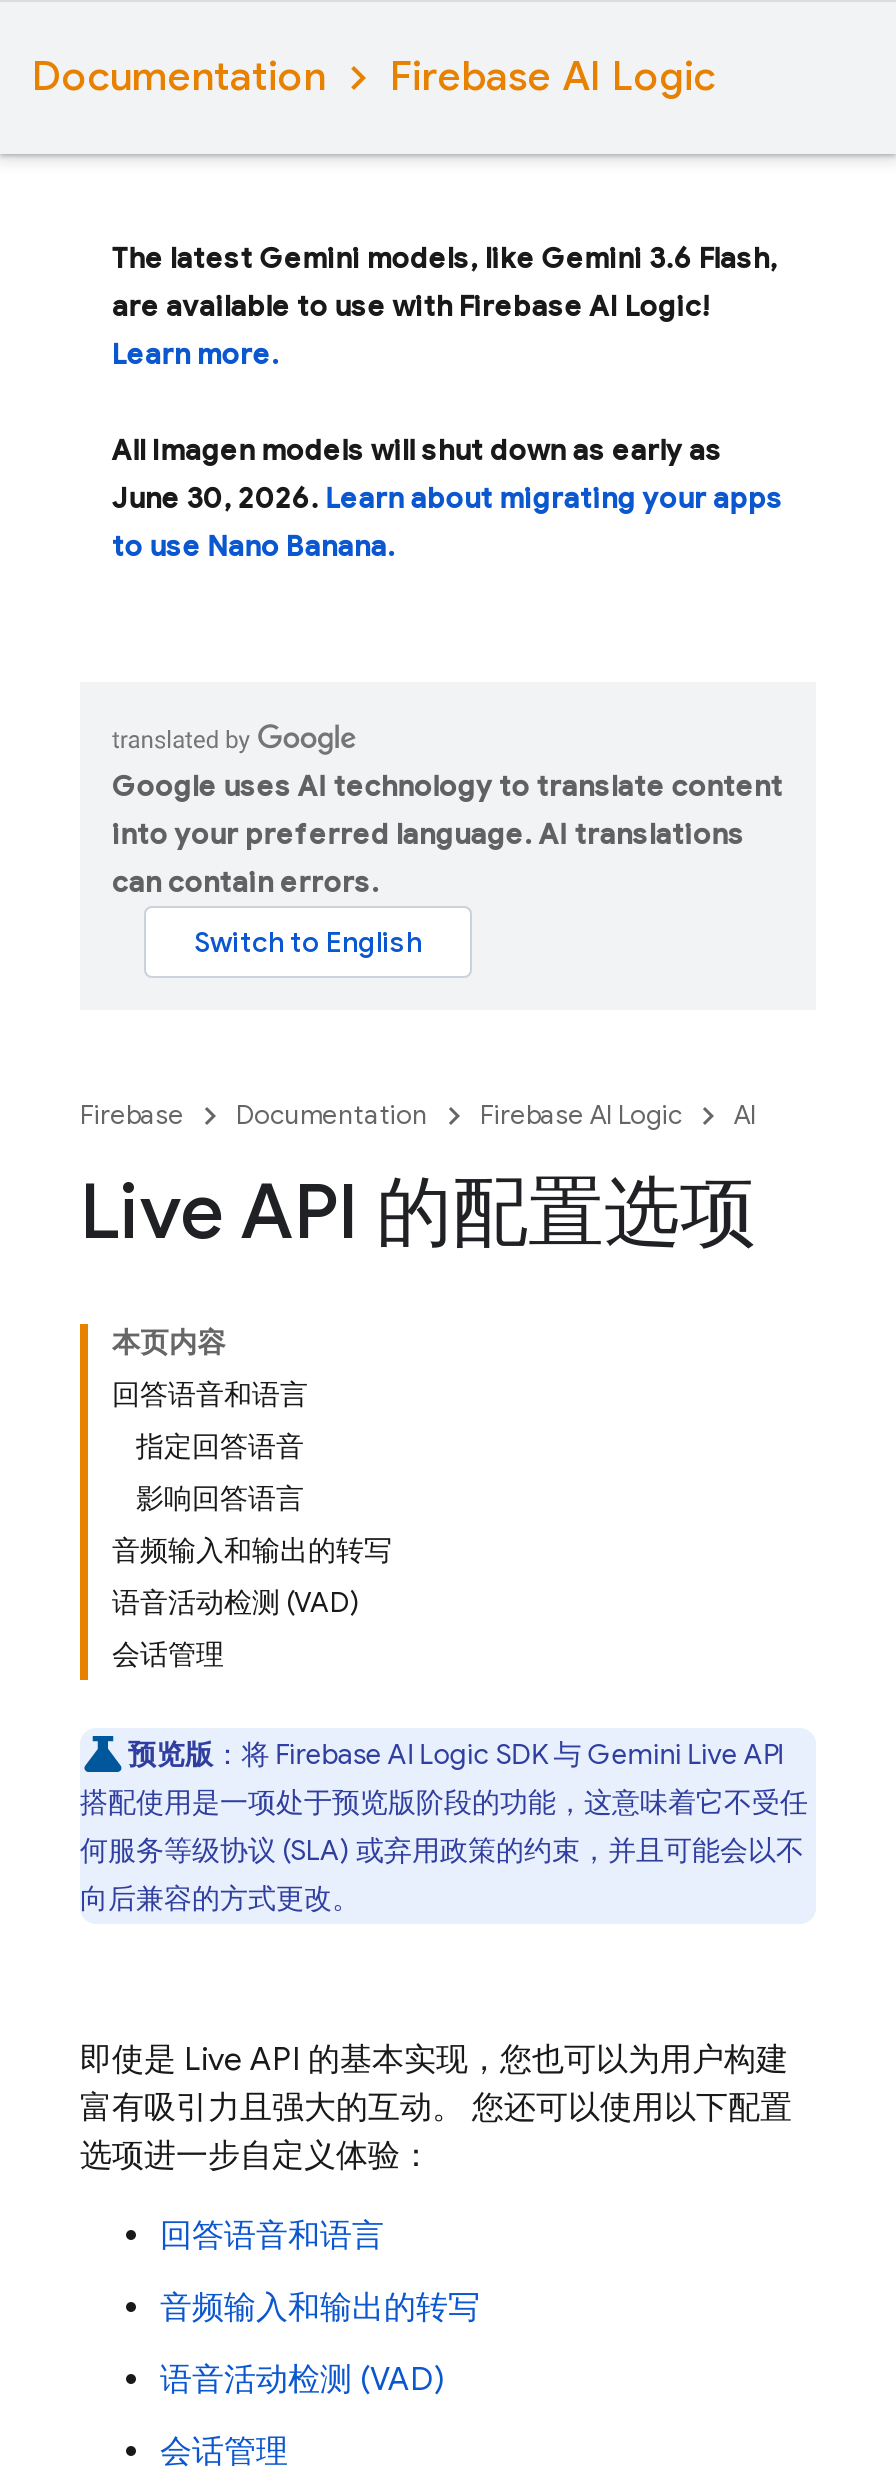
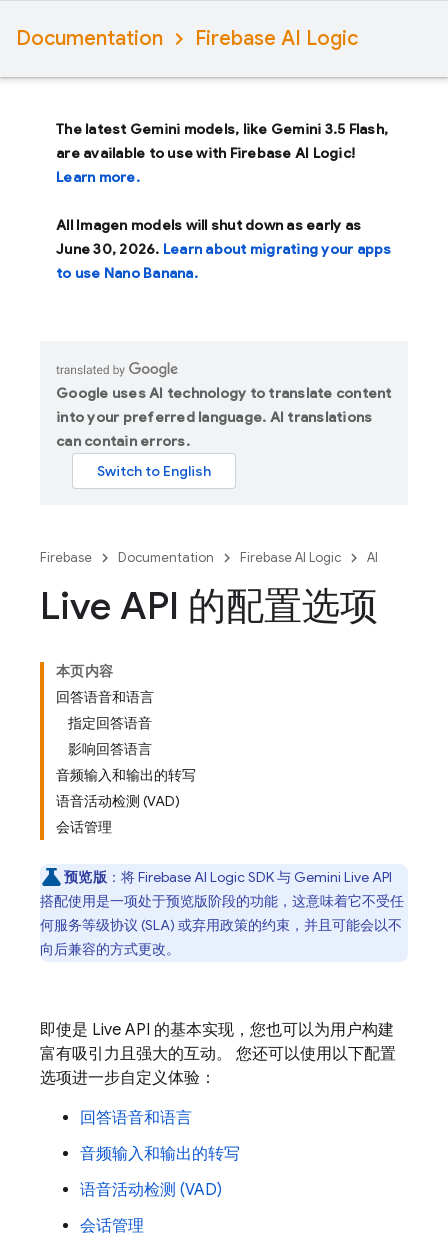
- The latest Gemini models, like Gemini 3.6 Flash,
+ The latest Gemini models, like Gemini 3.5 Flash,
